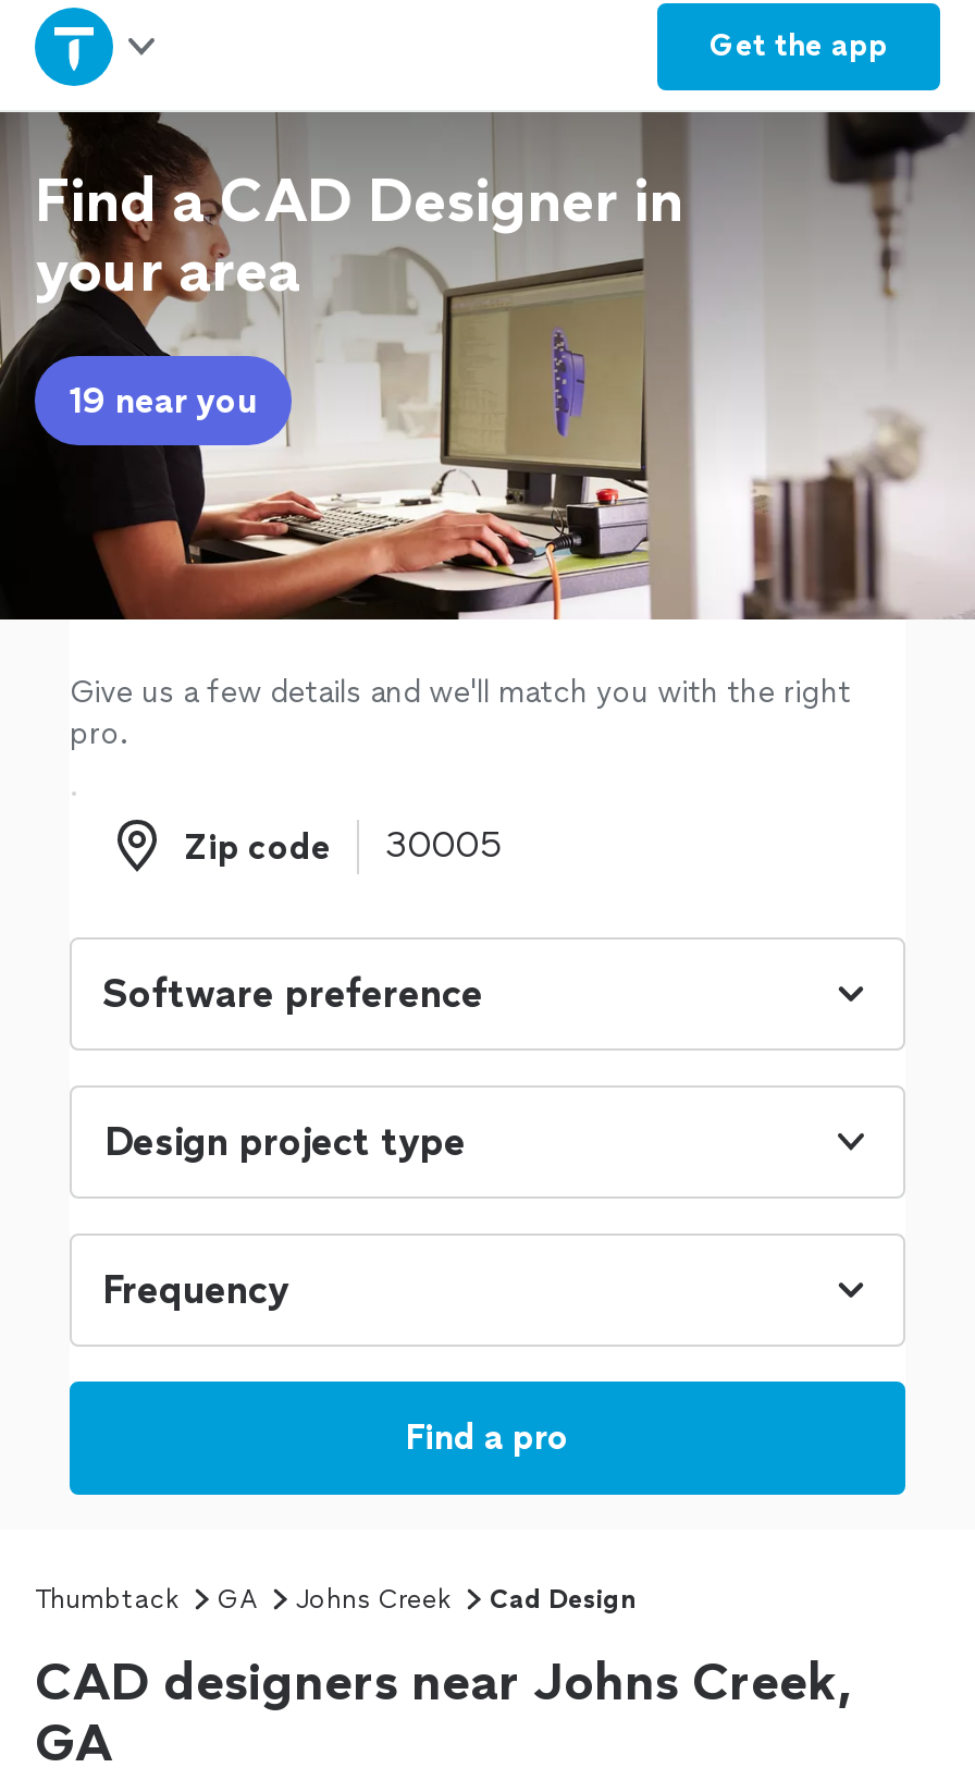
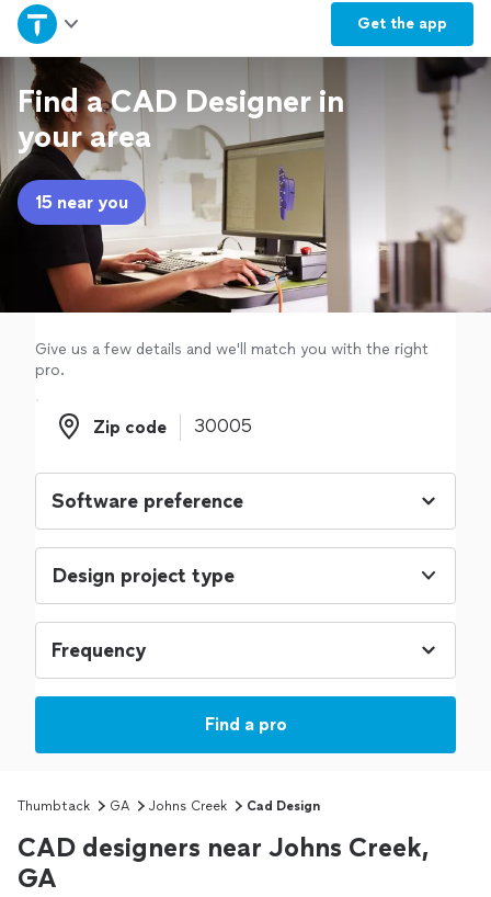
- 19 near you
+ 15 near you
